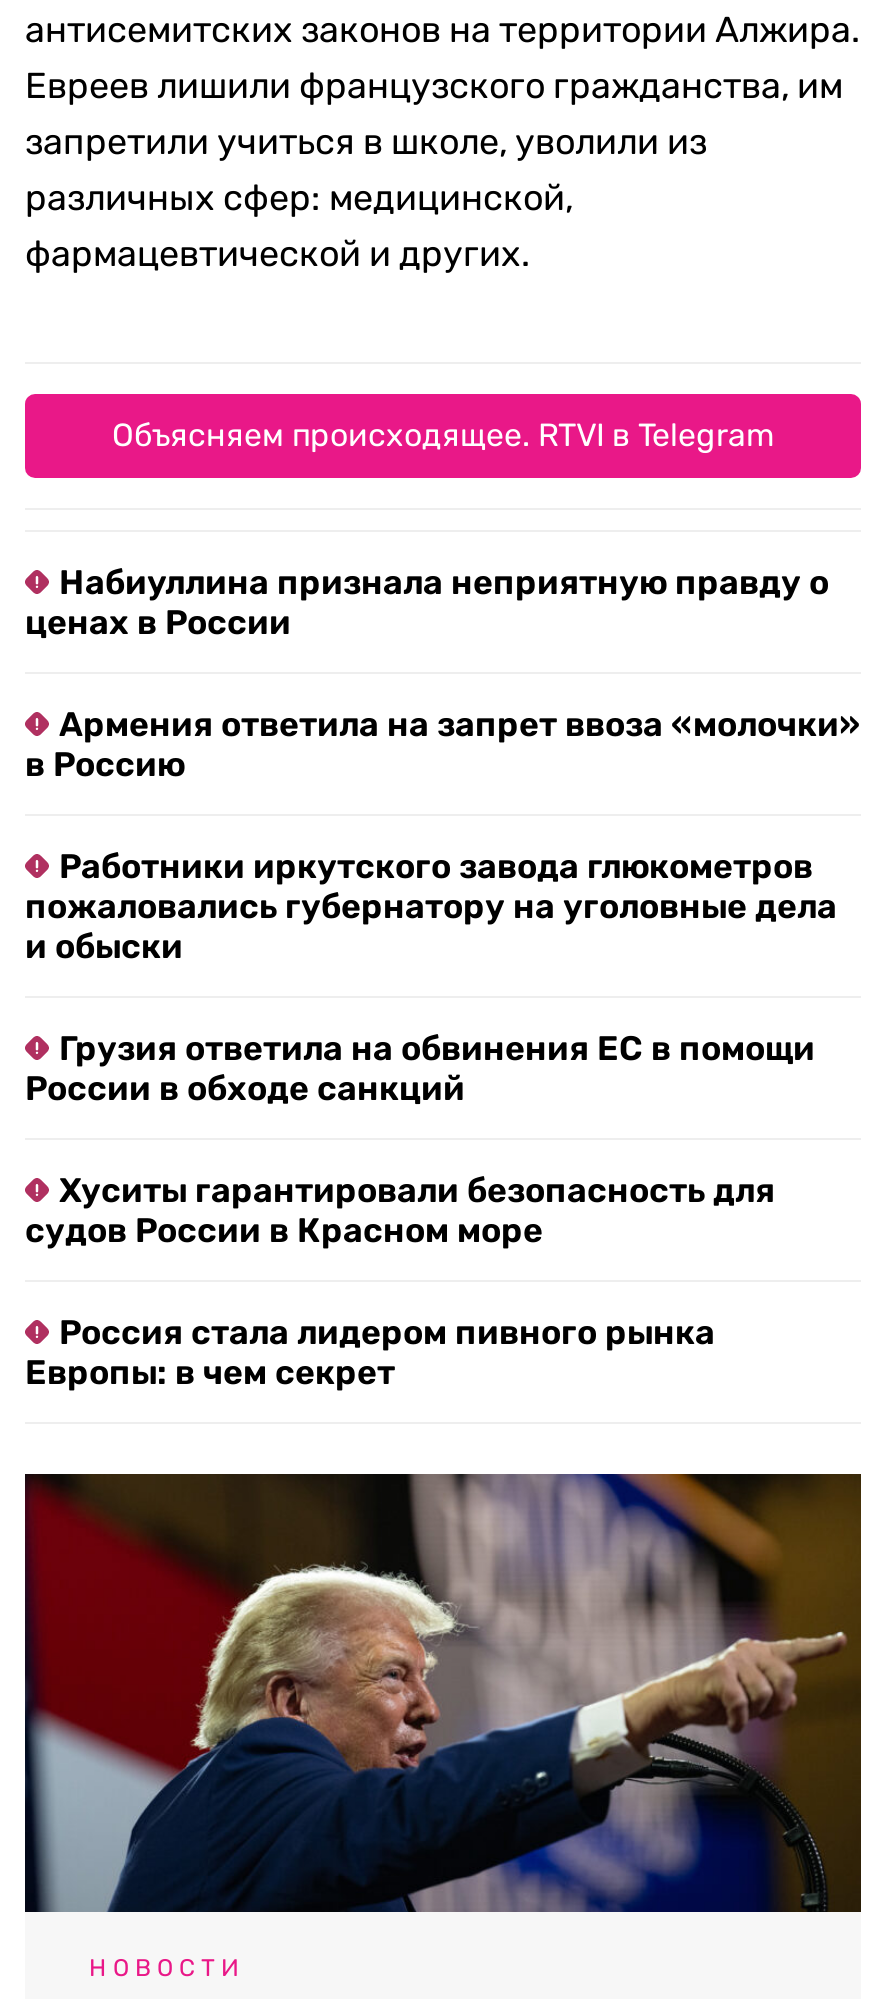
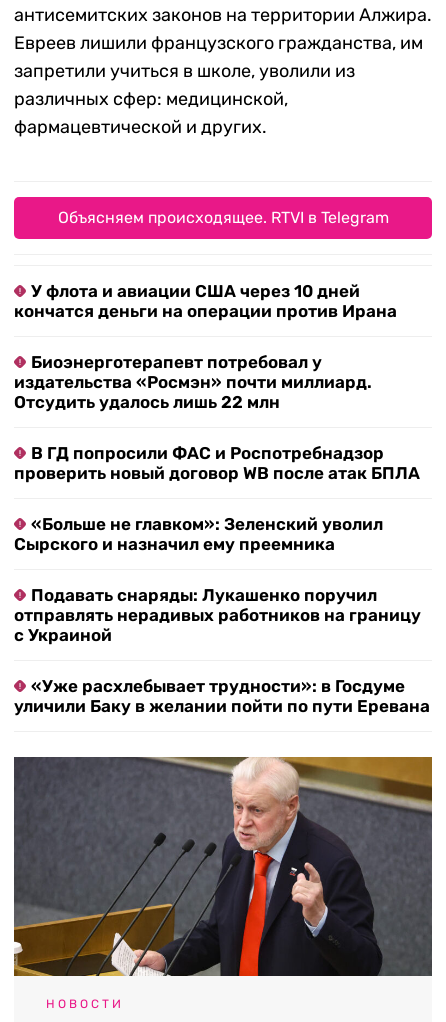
- Набиуллина признала неприятную правду о
- ценах в России
+ У флота и авиации США через 10 дней
+ кончатся деньги на операции против Ирана

- Армения ответила на запрет ввоза «молочки»
- в Россию
+ Биоэнерготерапевт потребовал у
+ издательства «Росмэн» почти миллиард.
+ Отсудить удалось лишь 22 млн

- Работники иркутского завода глюкометров
- пожаловались губернатору на уголовные дела
- и обыски
+ В ГД попросили ФАС и Роспотребнадзор
+ проверить новый договор WB после атак БПЛА

- Грузия ответила на обвинения ЕС в помощи
- России в обходе санкций
+ «Больше не главком»: Зеленский уволил
+ Сырского и назначил ему преемника

- Хуситы гарантировали безопасность для
- судов России в Красном море
+ Подавать снаряды: Лукашенко поручил
+ отправлять нерадивых работников на границу
+ с Украиной

- Россия стала лидером пивного рынка
- Европы: в чем секрет
+ «Уже расхлебывает трудности»: в Госдуме
+ уличили Баку в желании пойти по пути Еревана

- [image]
+ [image]
